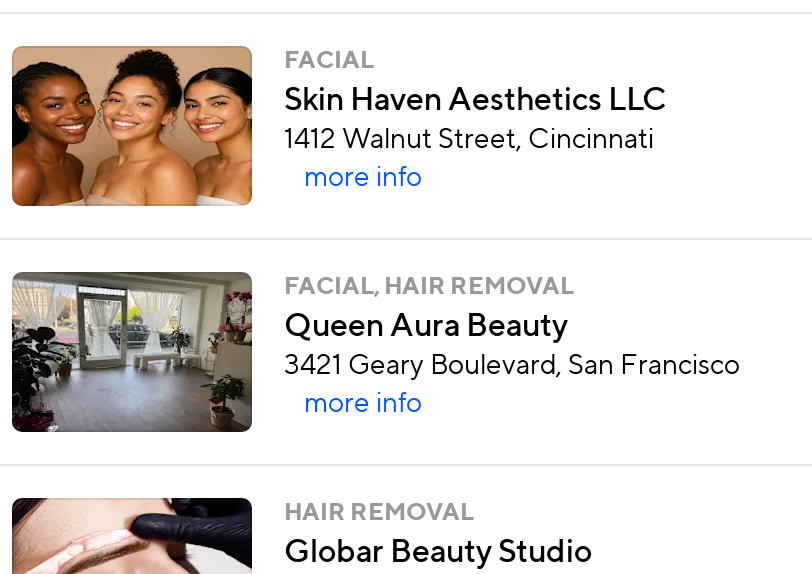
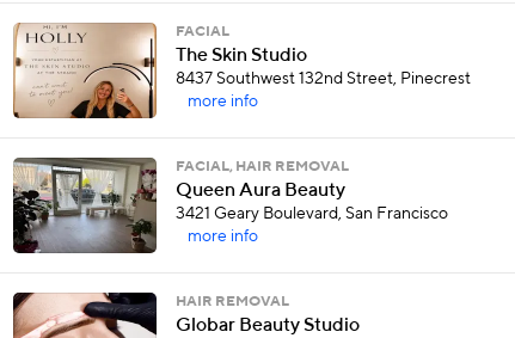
- [image]
- Skin Haven Aesthetics LLC
- 1412 Walnut Street, Cincinnati
+ [image]
+ The Skin Studio
+ 8437 Southwest 132nd Street, Pinecrest
